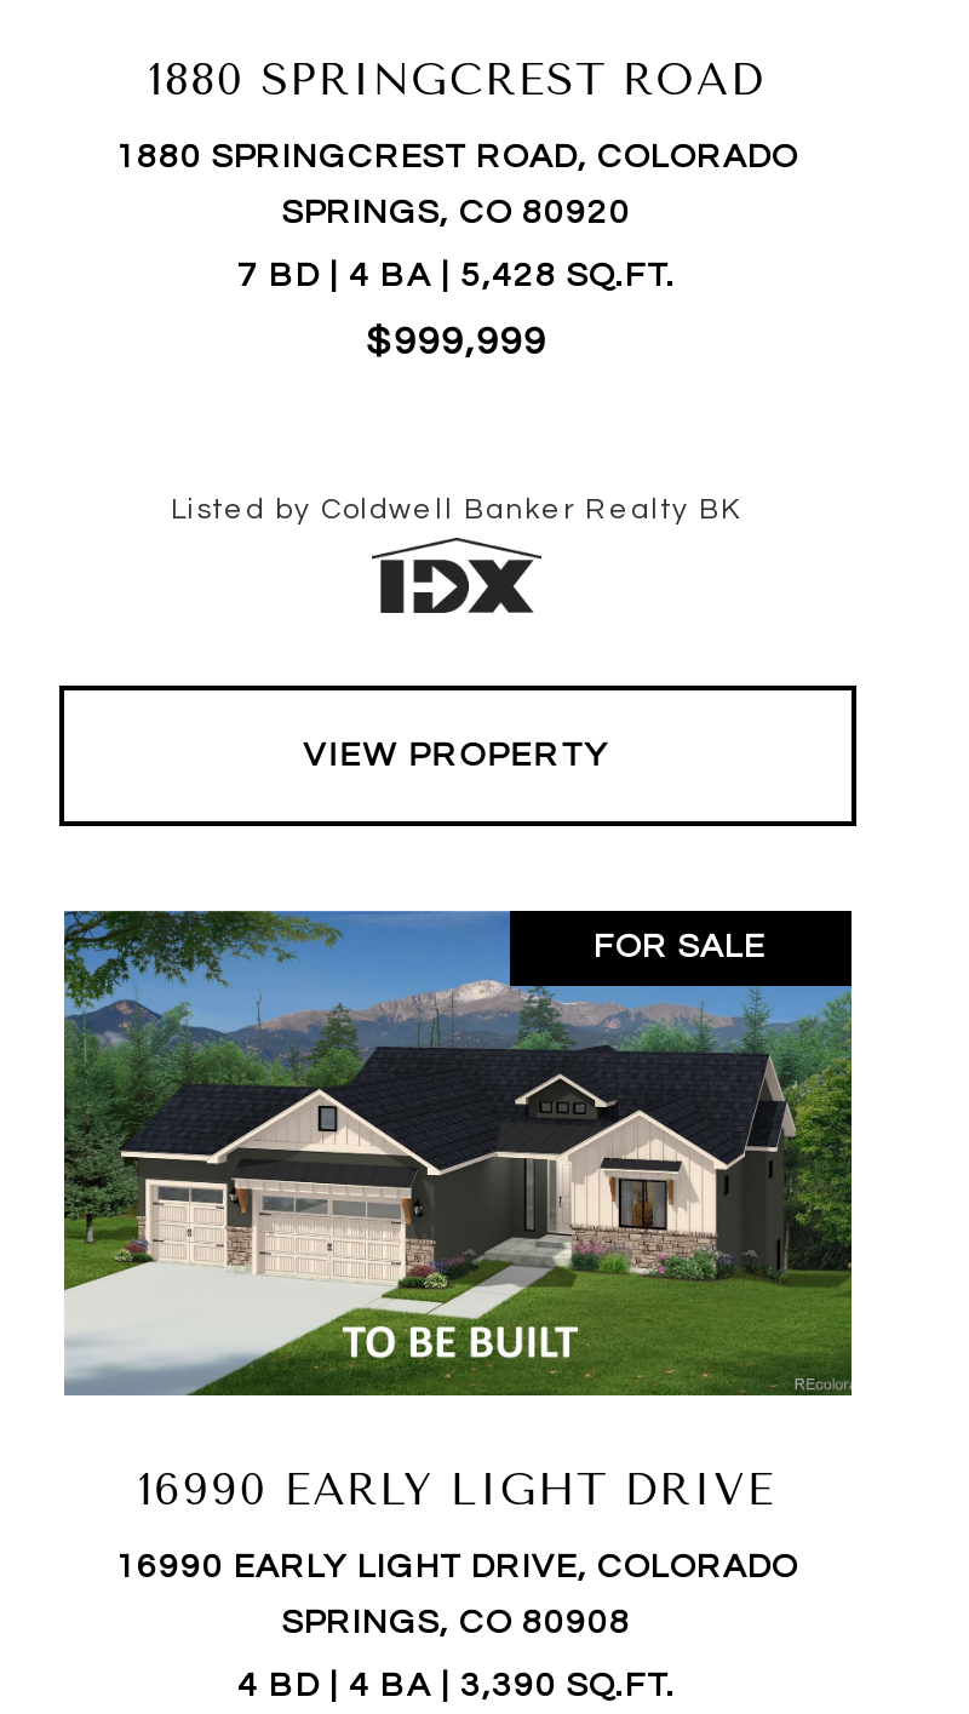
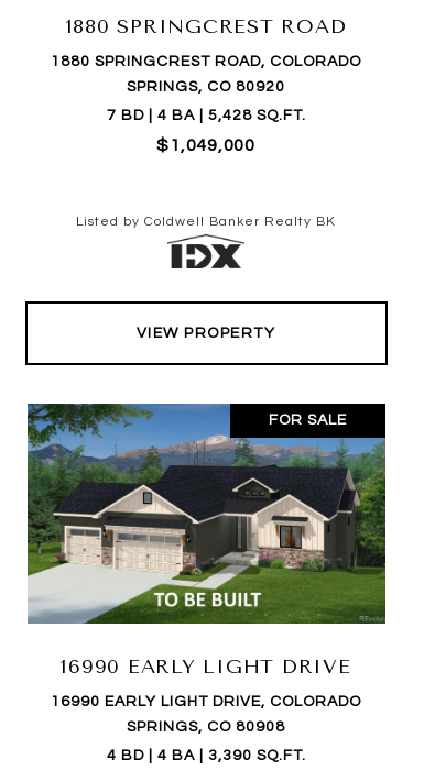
- $999,999
+ $1,049,000
